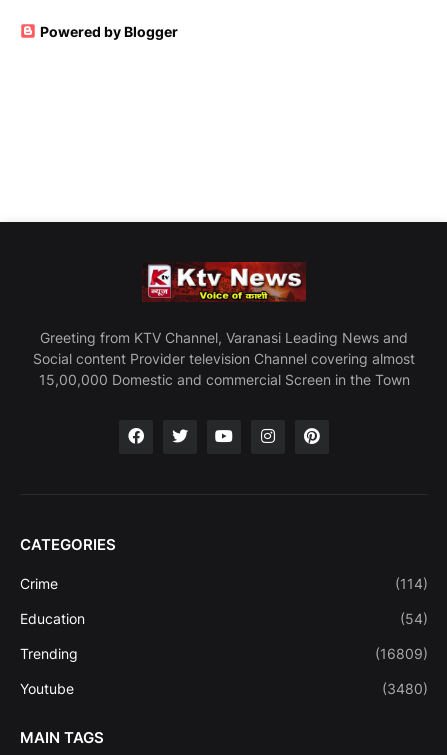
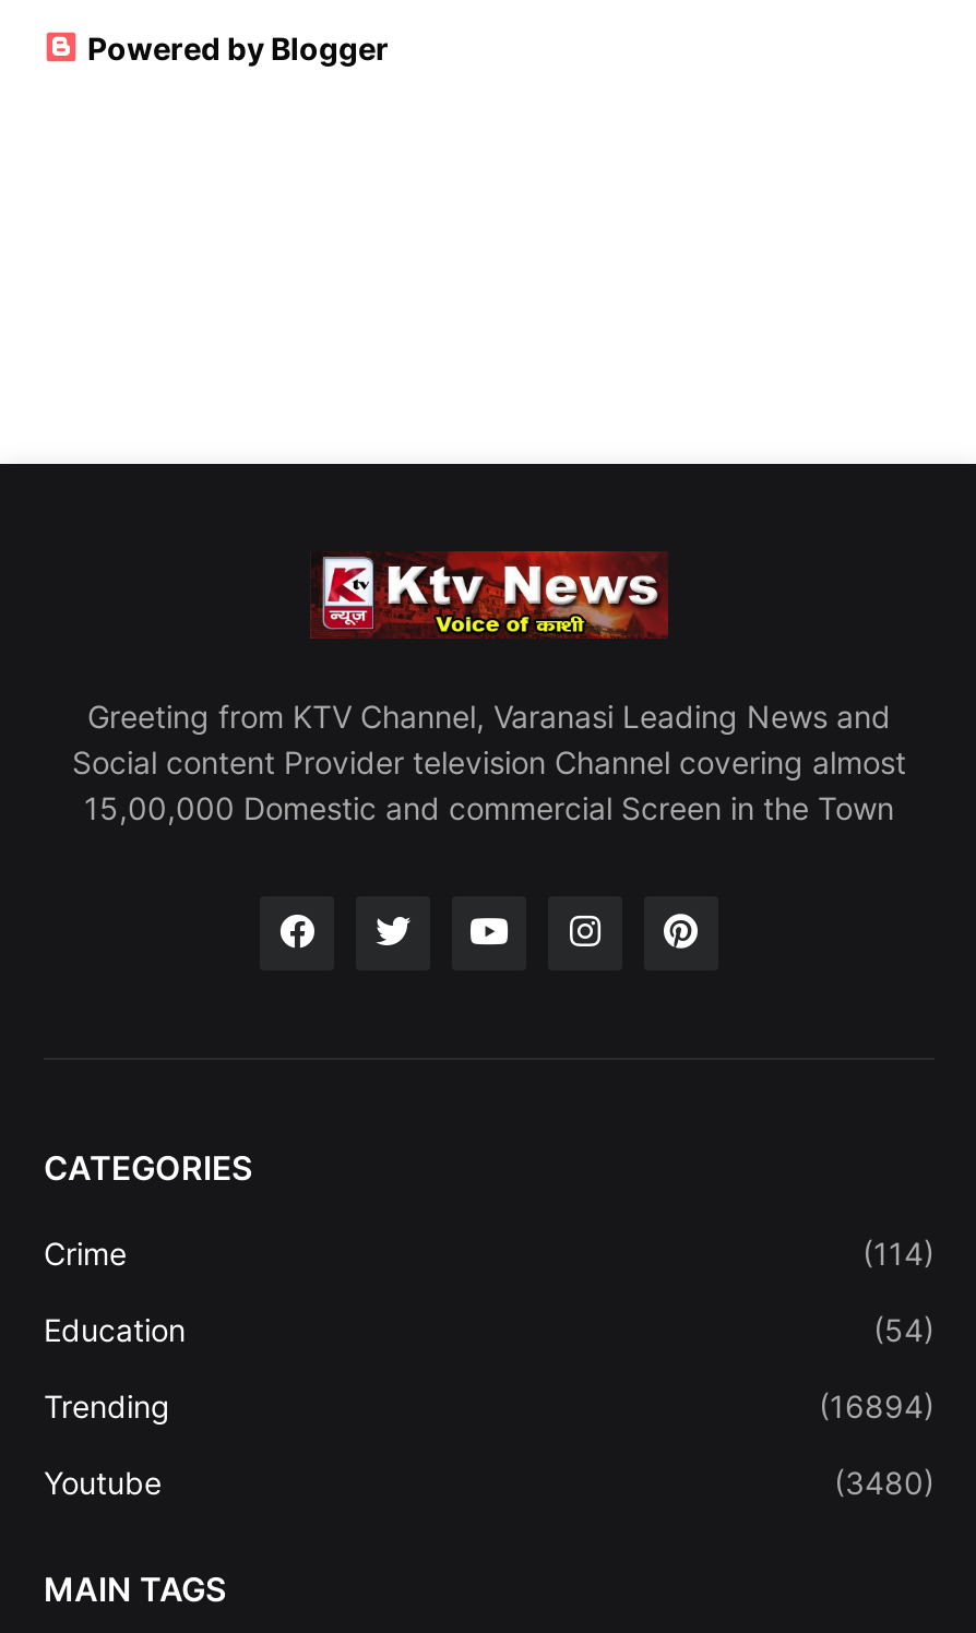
- (16809)
+ (16894)
